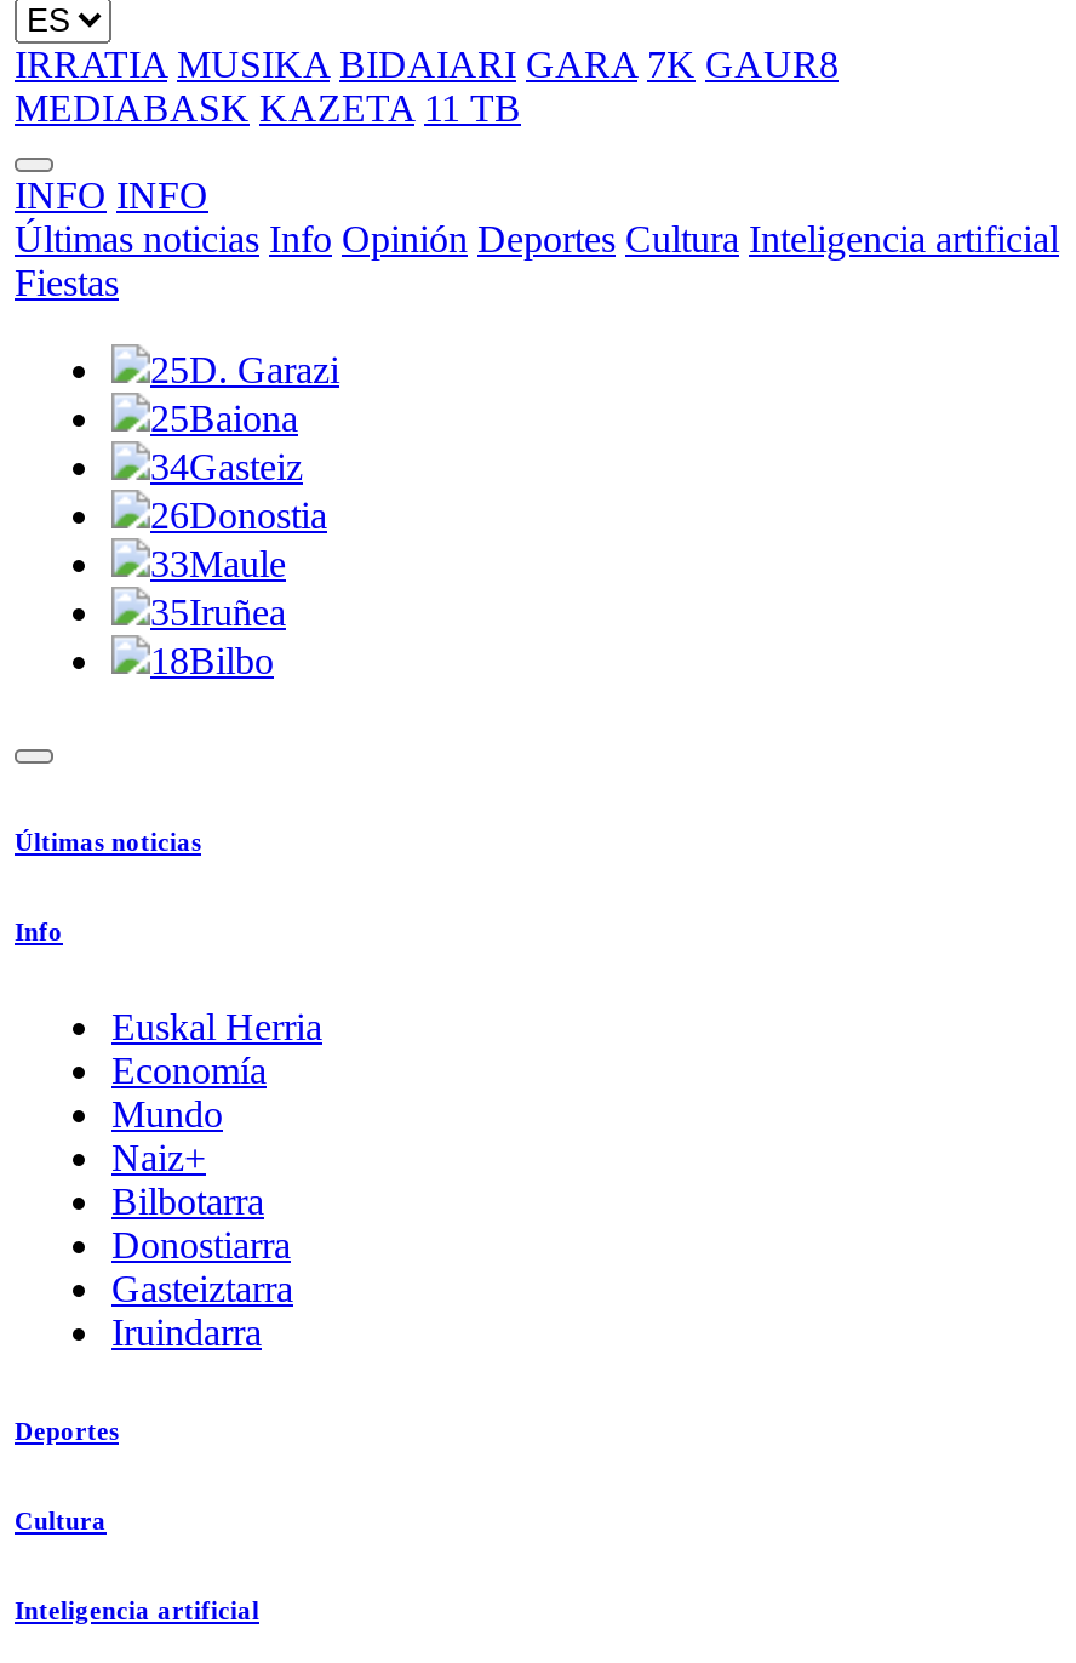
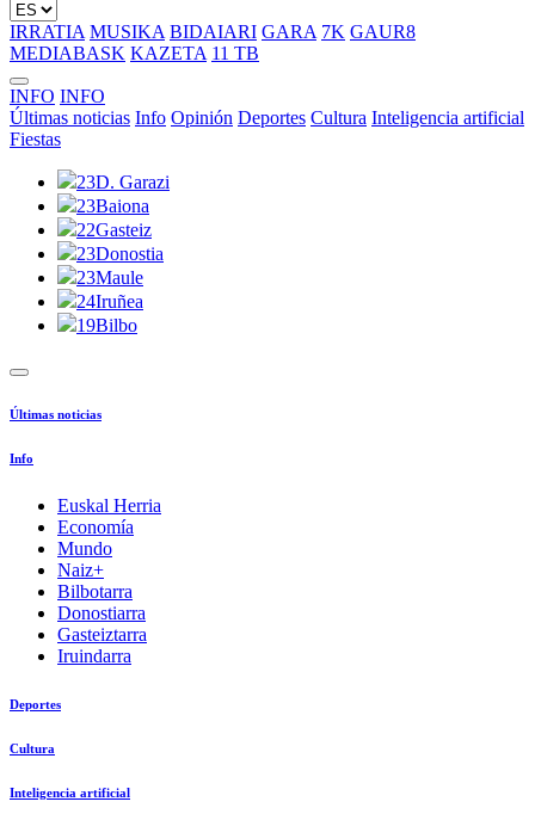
- 25D. Garazi
+ 23D. Garazi

- 25Baiona
+ 23Baiona

- 34Gasteiz
+ 22Gasteiz

- 26Donostia
+ 23Donostia

- 33Maule
+ 23Maule

- 35Iruñea
+ 24Iruñea

- 18Bilbo
+ 19Bilbo
